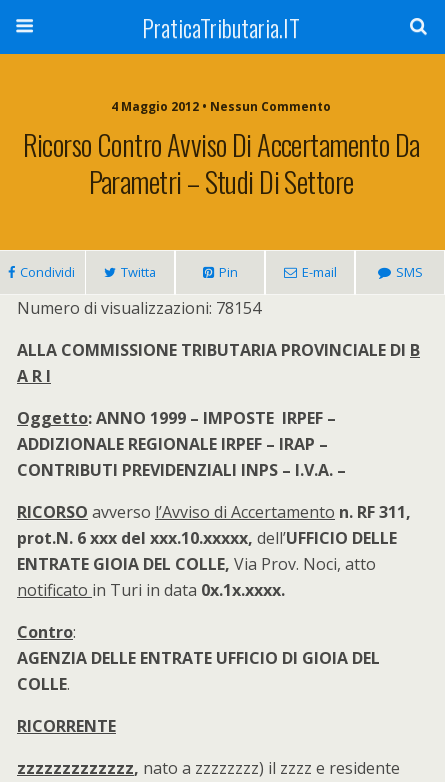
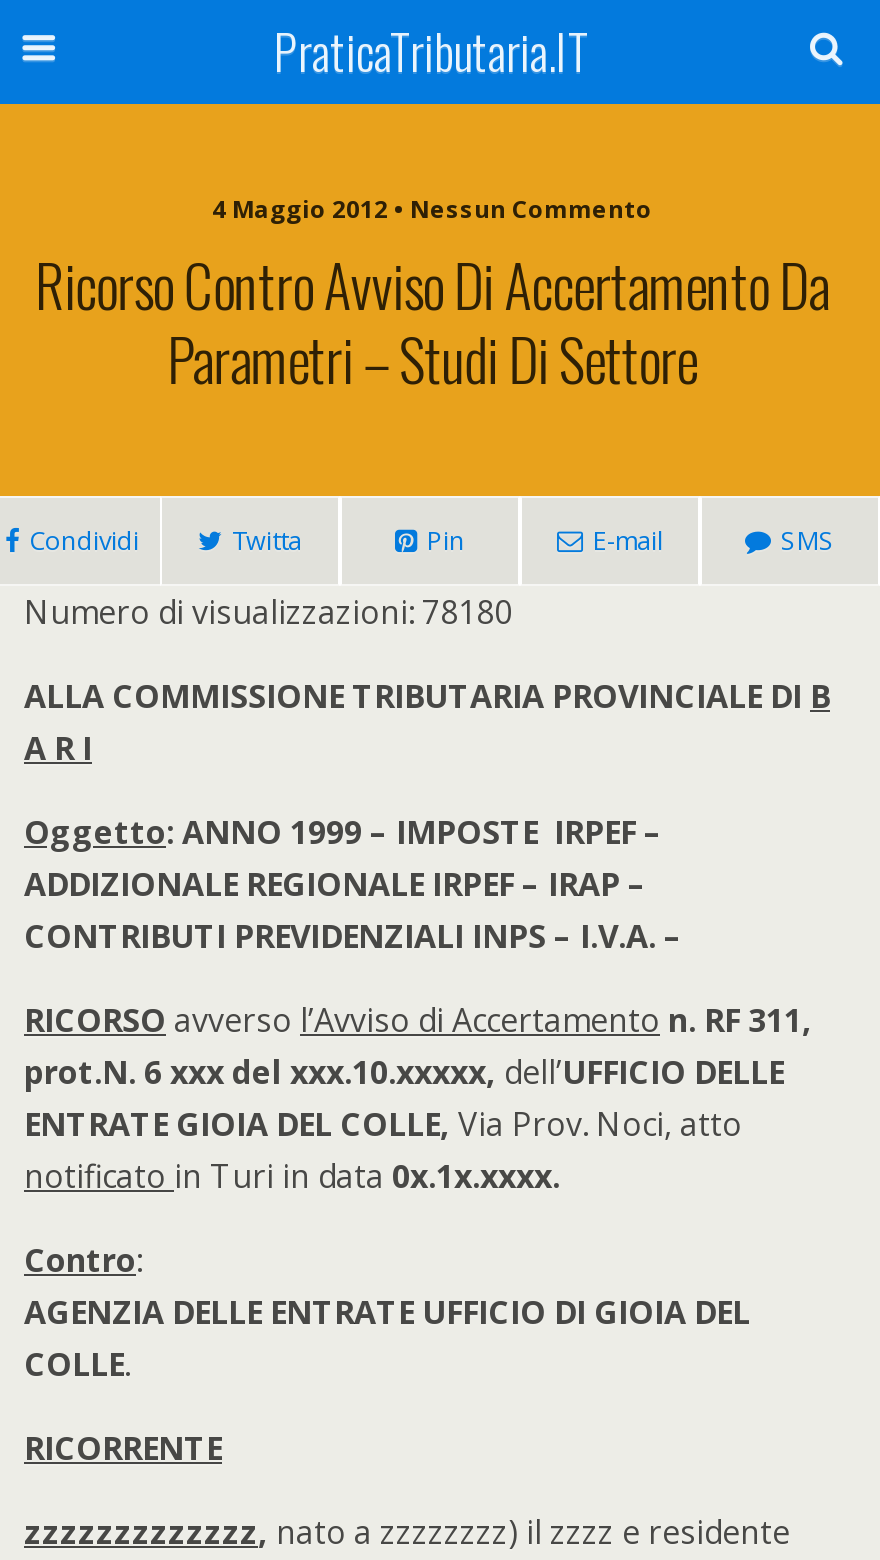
- Numero di visualizzazioni: 78154
+ Numero di visualizzazioni: 78180
